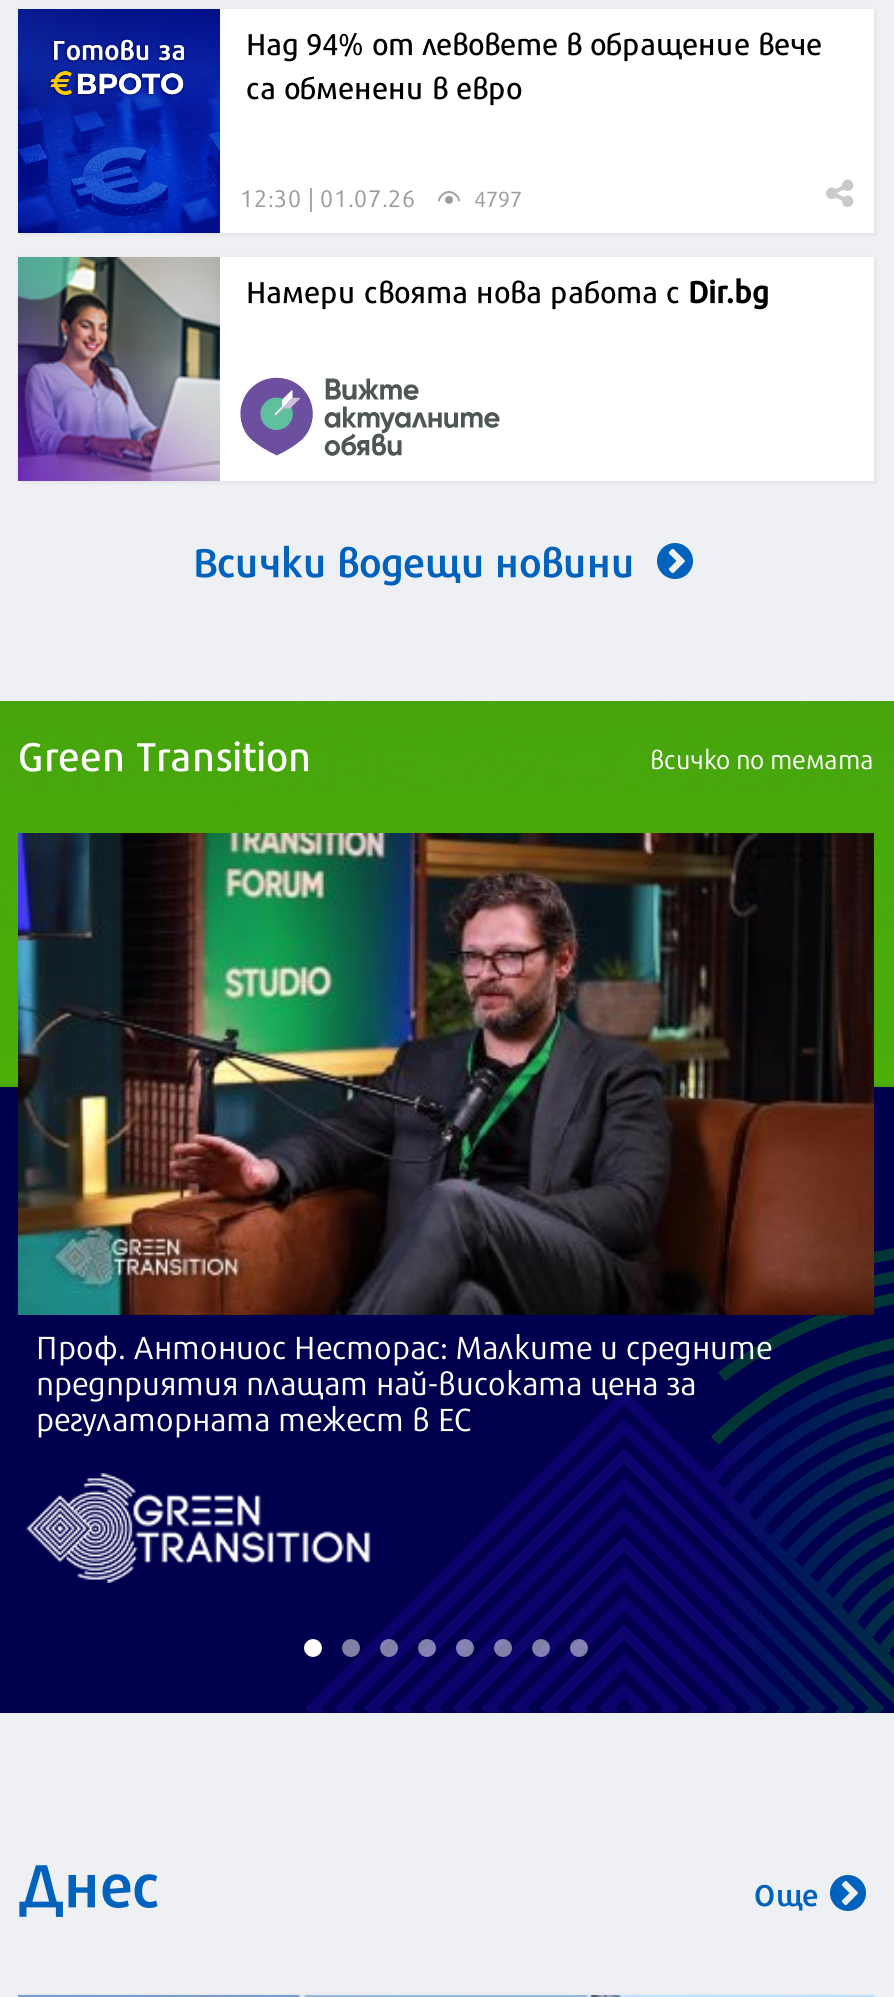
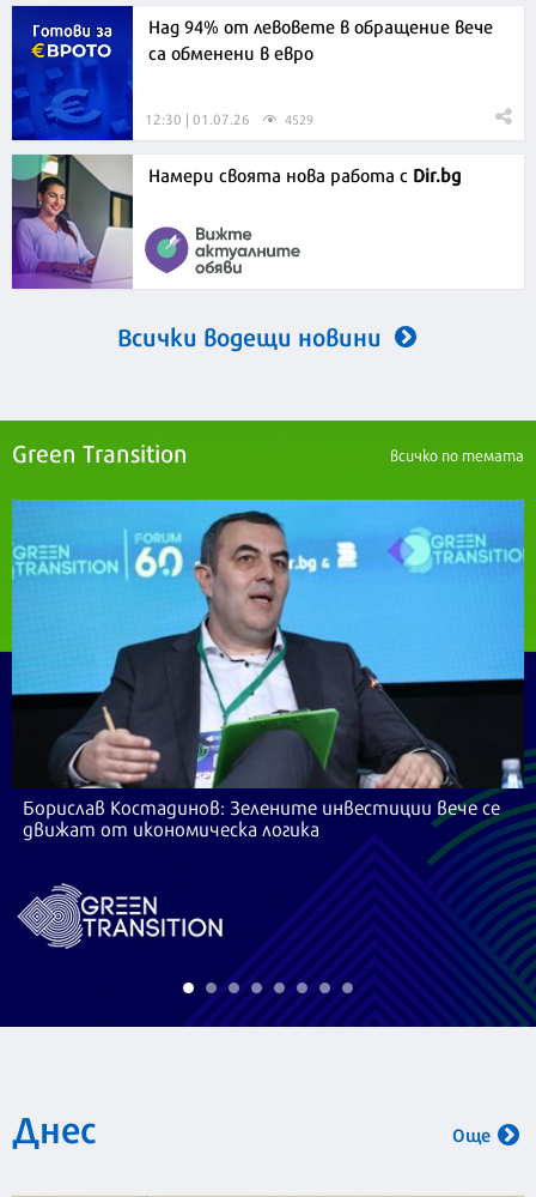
- 4797
+ 4529

- [image]
- Проф. Антониос Несторас: Малките и средните
- предприятия плащат най-високата цена за
- регулаторната тежест в ЕС
+ [image]
+ Борислав Костадинов: Зелените инвестиции вече се
+ движат от икономическа логика
